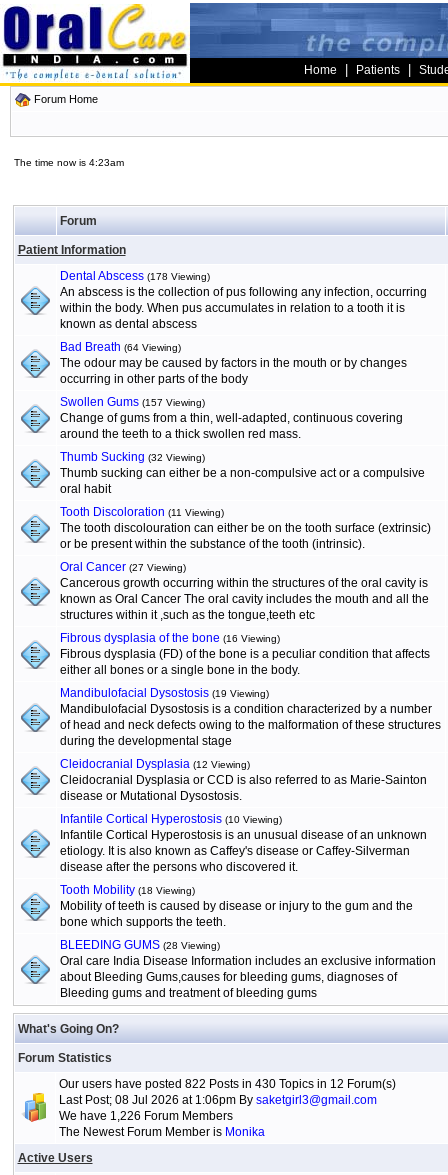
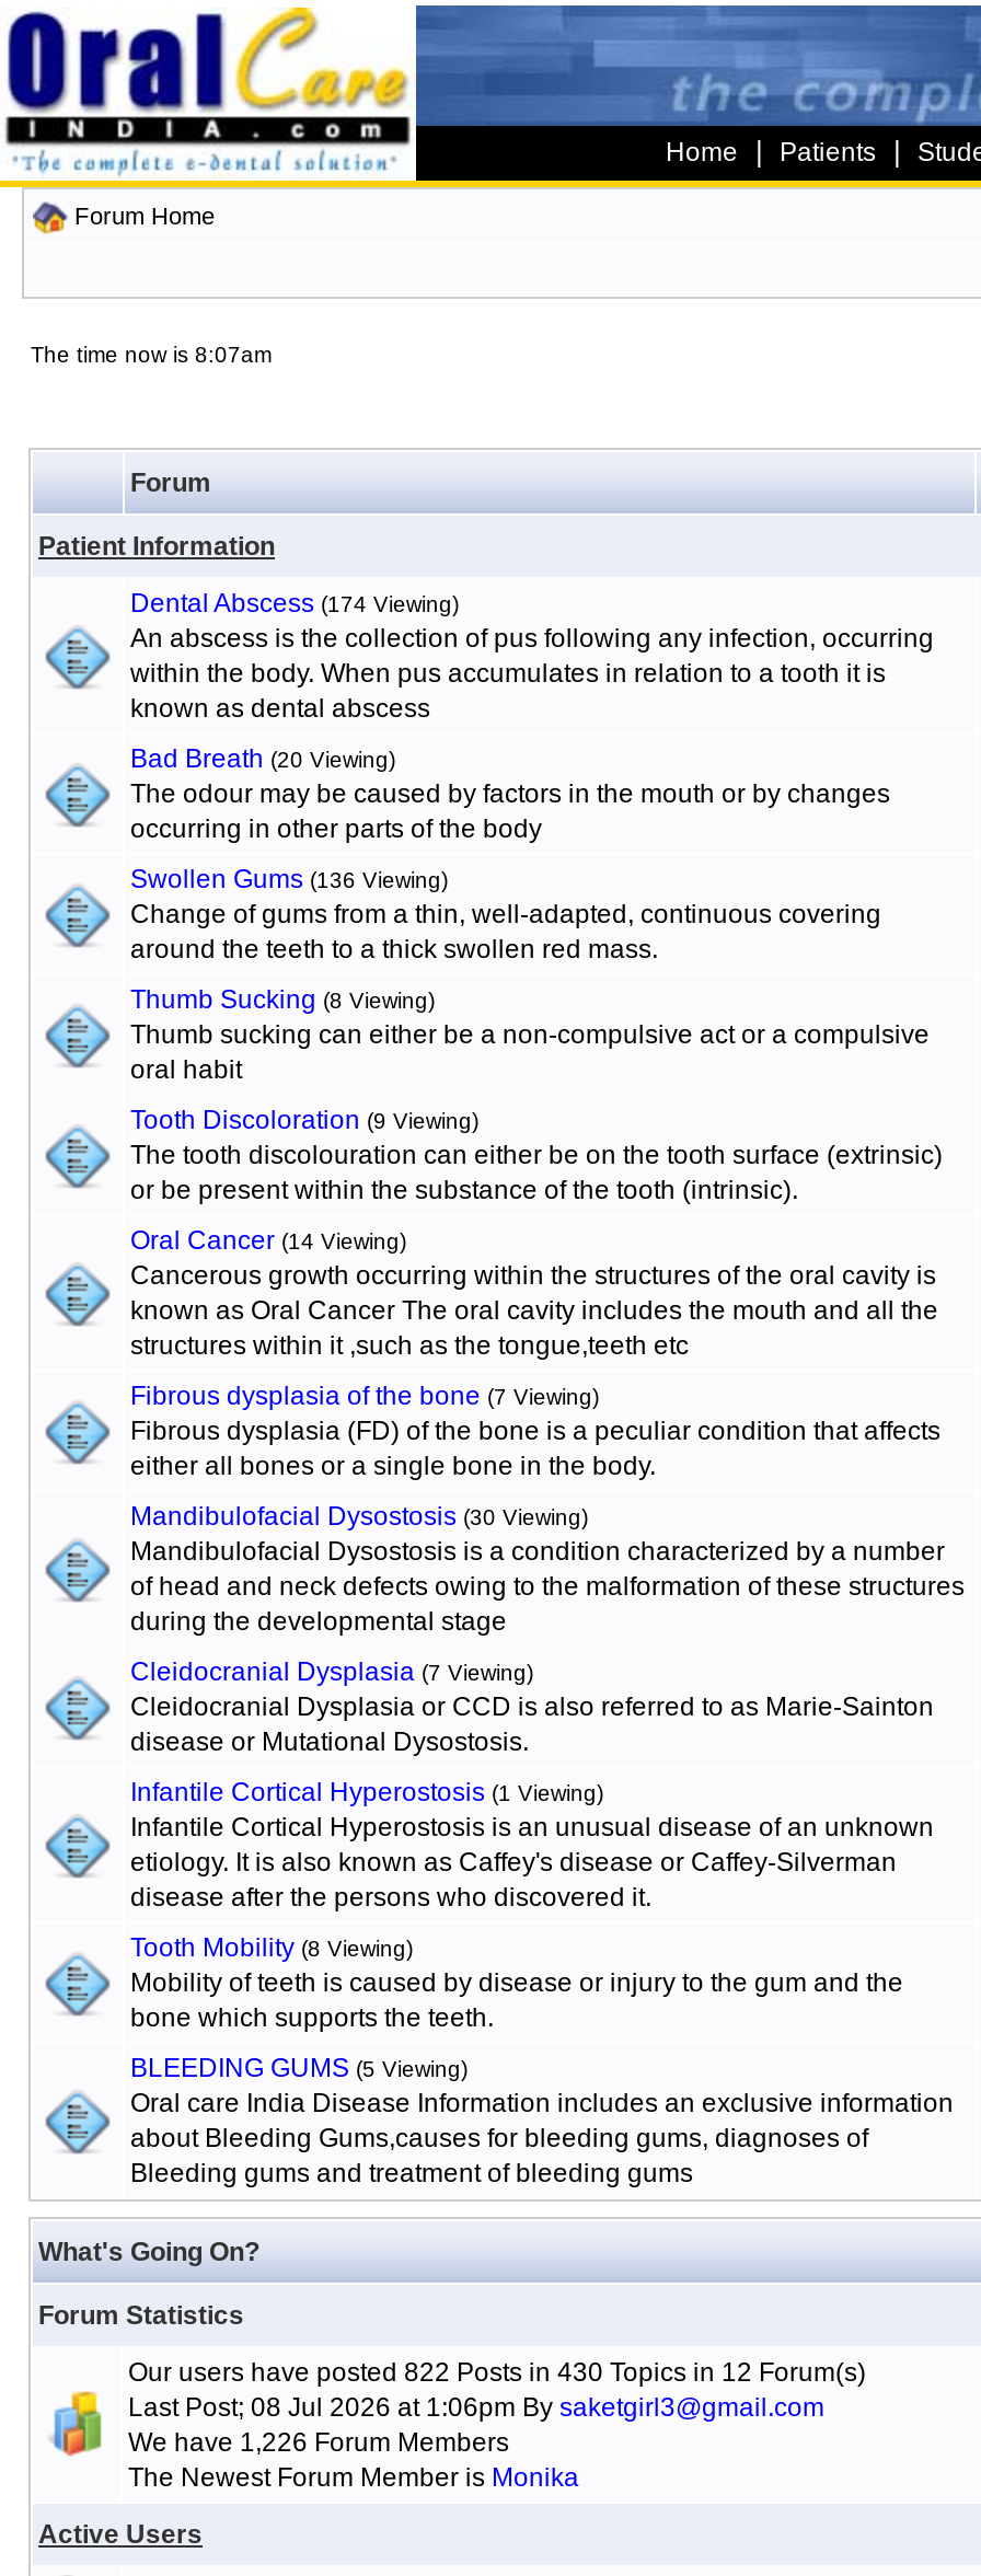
- The time now is 4:23am
+ The time now is 8:07am

- Dental Abscess (178 Viewing)
+ Dental Abscess (174 Viewing)

- Bad Breath (64 Viewing)
+ Bad Breath (20 Viewing)

- Swollen Gums (157 Viewing)
+ Swollen Gums (136 Viewing)

- Thumb Sucking (32 Viewing)
+ Thumb Sucking (8 Viewing)

- Tooth Discoloration (11 Viewing)
+ Tooth Discoloration (9 Viewing)

- Oral Cancer (27 Viewing)
+ Oral Cancer (14 Viewing)

- Fibrous dysplasia of the bone (16 Viewing)
+ Fibrous dysplasia of the bone (7 Viewing)

- Mandibulofacial Dysostosis (19 Viewing)
+ Mandibulofacial Dysostosis (30 Viewing)

- Cleidocranial Dysplasia (12 Viewing)
+ Cleidocranial Dysplasia (7 Viewing)

- Infantile Cortical Hyperostosis (10 Viewing)
+ Infantile Cortical Hyperostosis (1 Viewing)

- Tooth Mobility (18 Viewing)
+ Tooth Mobility (8 Viewing)

- BLEEDING GUMS (28 Viewing)
+ BLEEDING GUMS (5 Viewing)
